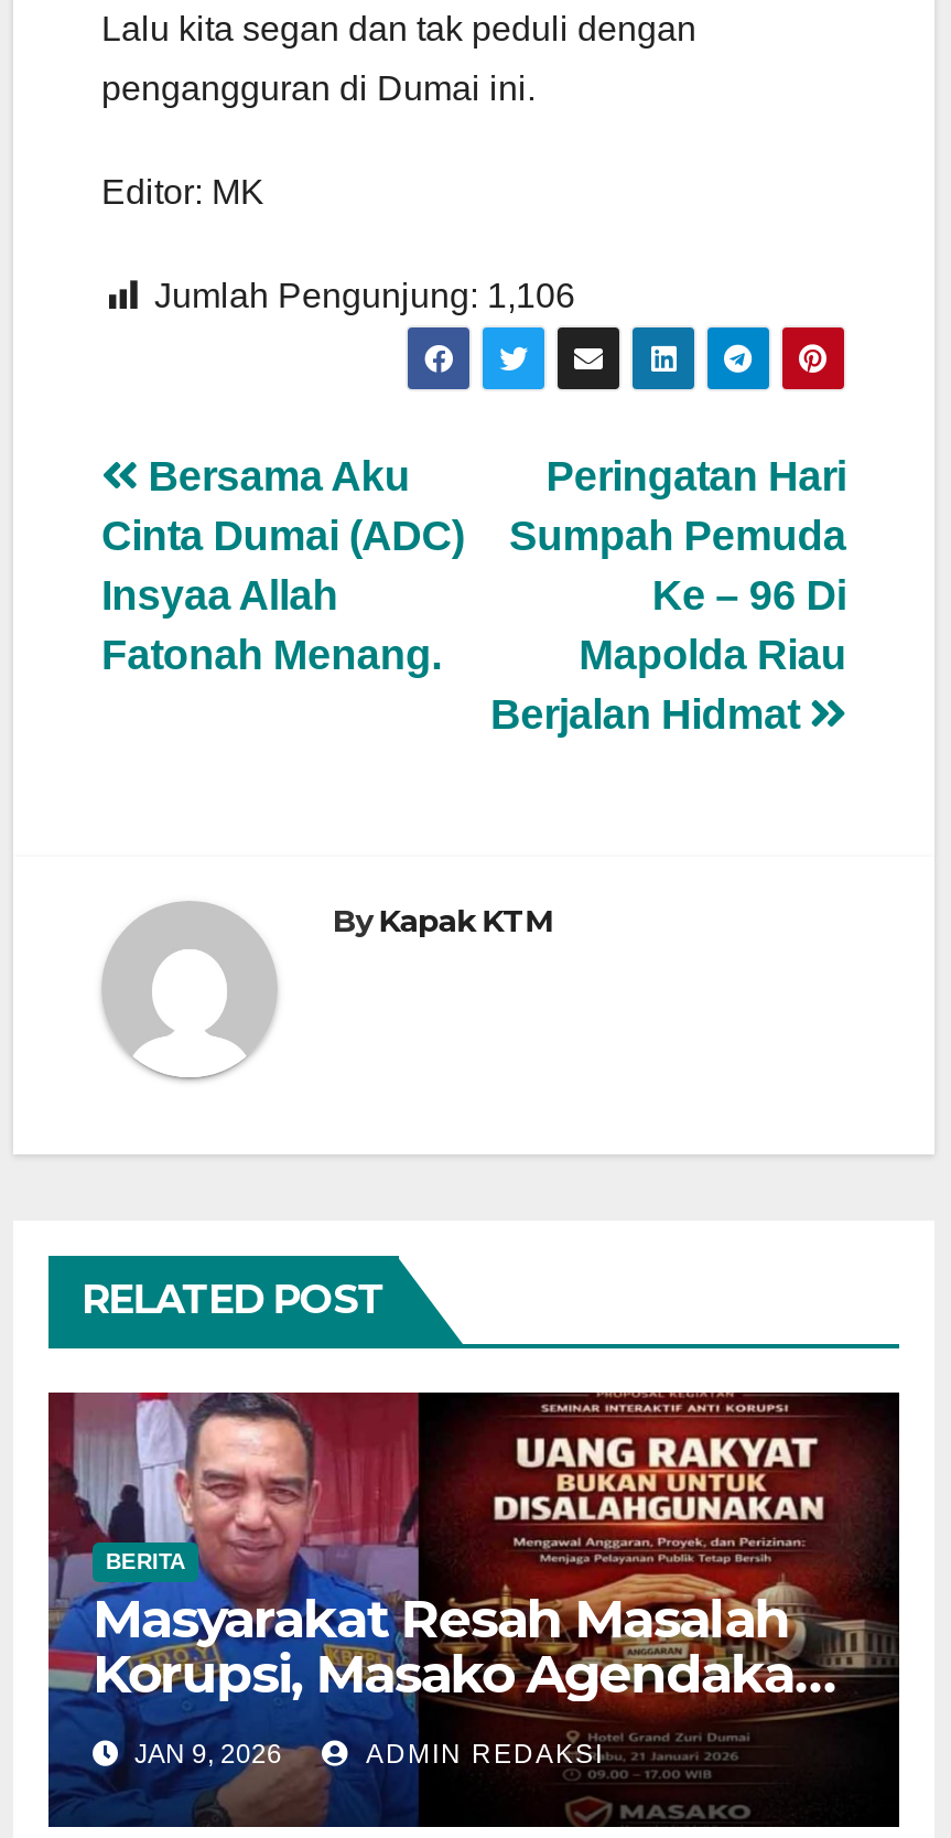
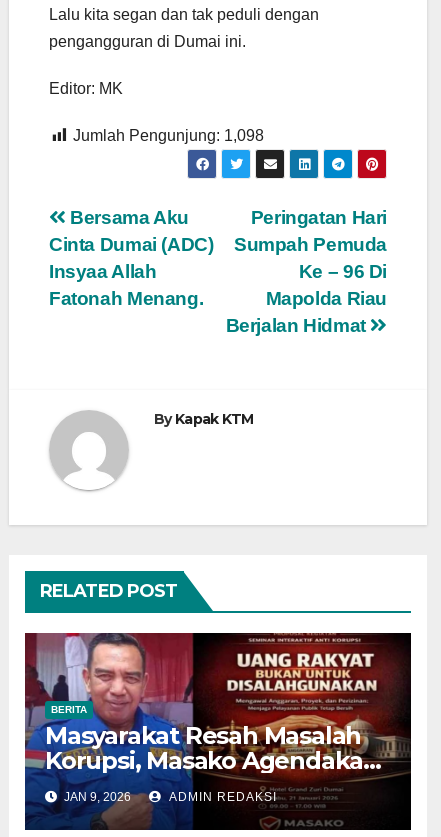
- Jumlah Pengunjung: 1,106
+ Jumlah Pengunjung: 1,098
